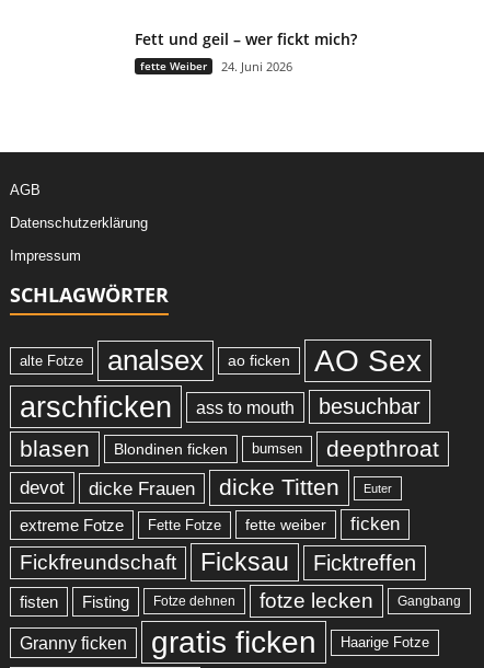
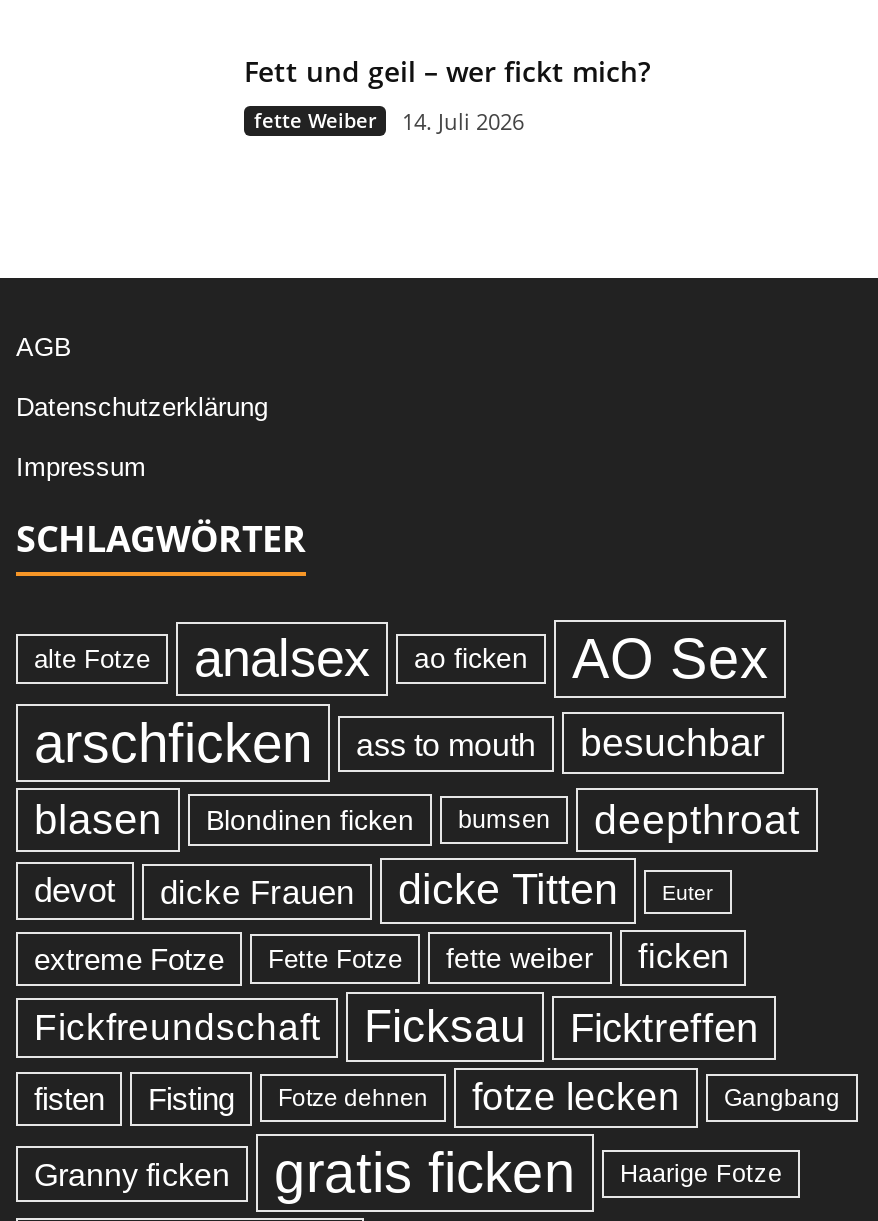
- fette Weiber 24. Juni 2026
+ fette Weiber 14. Juli 2026
